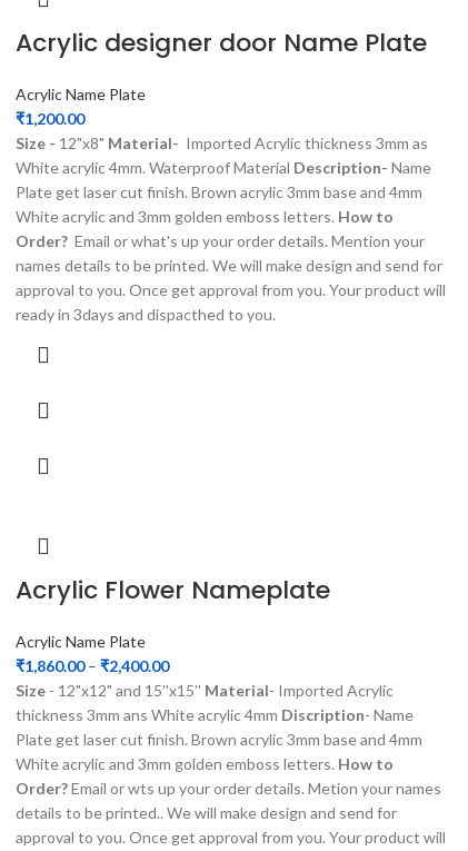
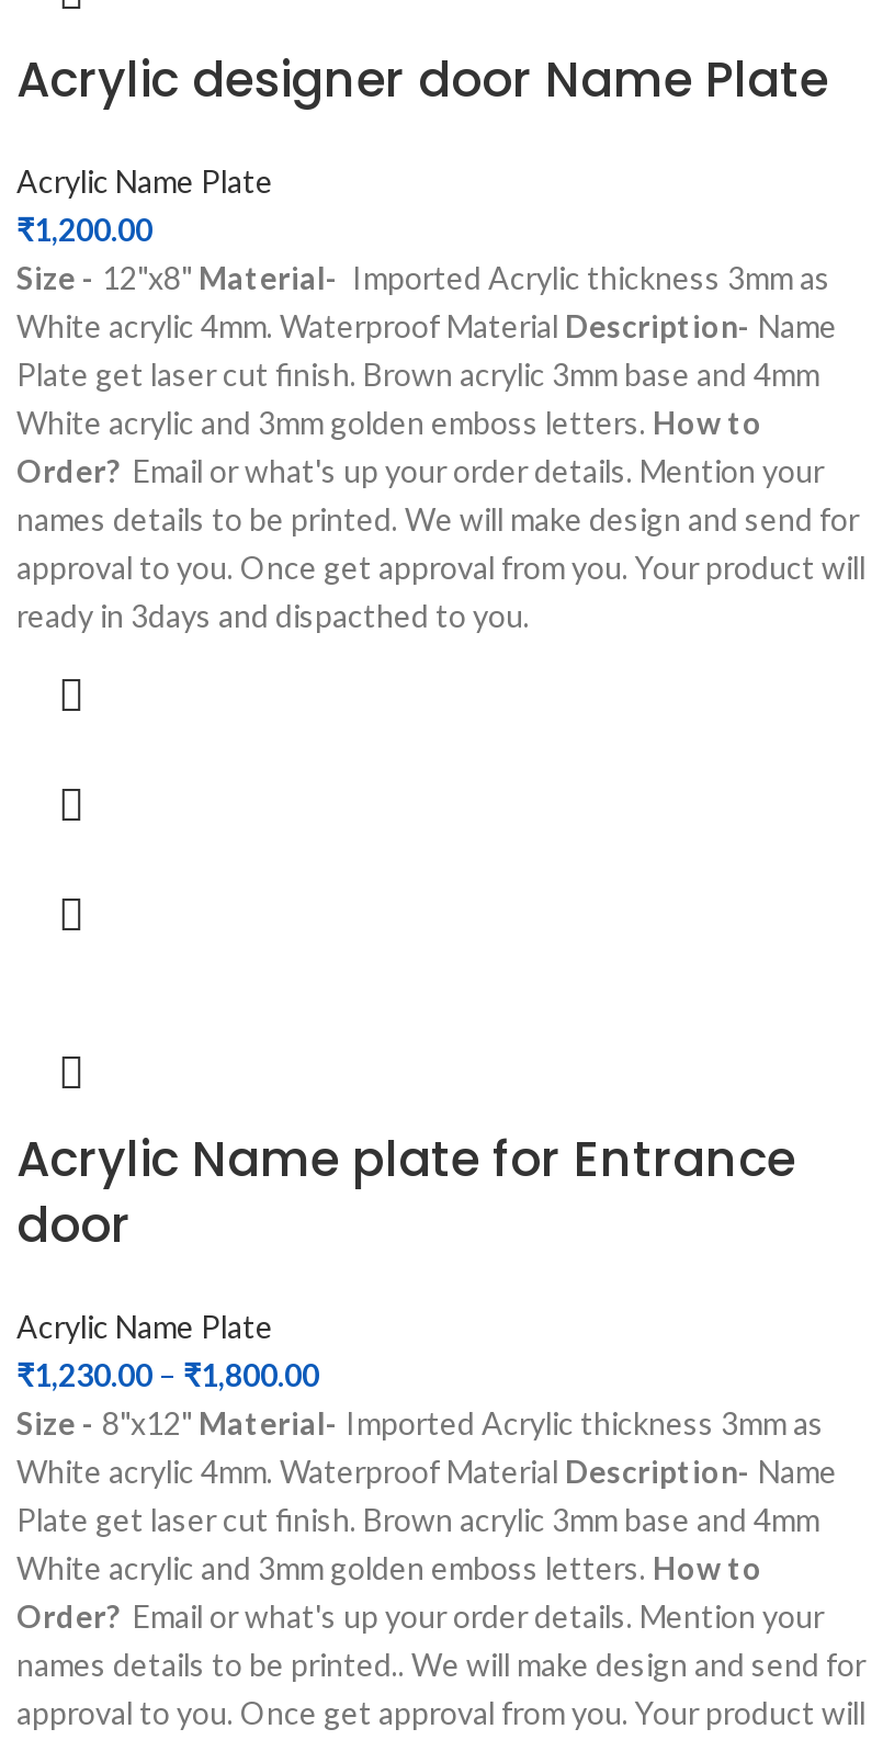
- Acrylic Flower Nameplate
+ Acrylic Name plate for Entrance
+ door

- ₹1,860.00 – ₹2,400.00
- Size - 12"x12" and 15''x15'' Material - Imported Acrylic
- thickness 3mm ans White acrylic 4mm Discription - Name
+ ₹1,230.00 – ₹1,800.00
+ Size - 8"x12" Material- Imported Acrylic thickness 3mm as
+ White acrylic 4mm. Waterproof Material Description- Name

- Order? Email or wts up your order details. Metion your names
- details to be printed.. We will make design and send for
+ Order? Email or what's up your order details. Mention your
+ names details to be printed.. We will make design and send for
